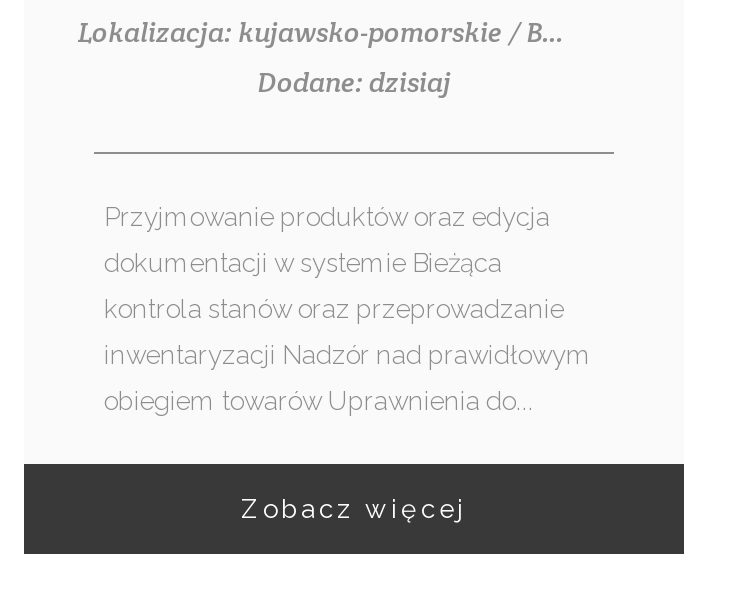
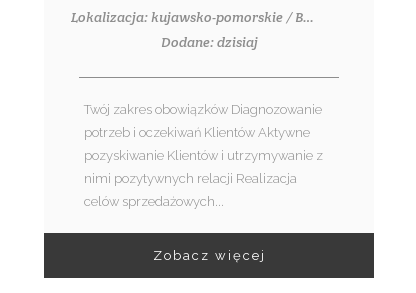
- Przyjmowanie produktów oraz edycja
+ Twój zakres obowiązków Diagnozowanie

- dokumentacji w systemie Bieżąca
+ potrzeb i oczekiwań Klientów Aktywne

- kontrola stanów oraz przeprowadzanie
+ pozyskiwanie Klientów i utrzymywanie z

- inwentaryzacji Nadzór nad prawidłowym
+ nimi pozytywnych relacji Realizacja

- obiegiem towarów Uprawnienia do...
+ celów sprzedażowych...
